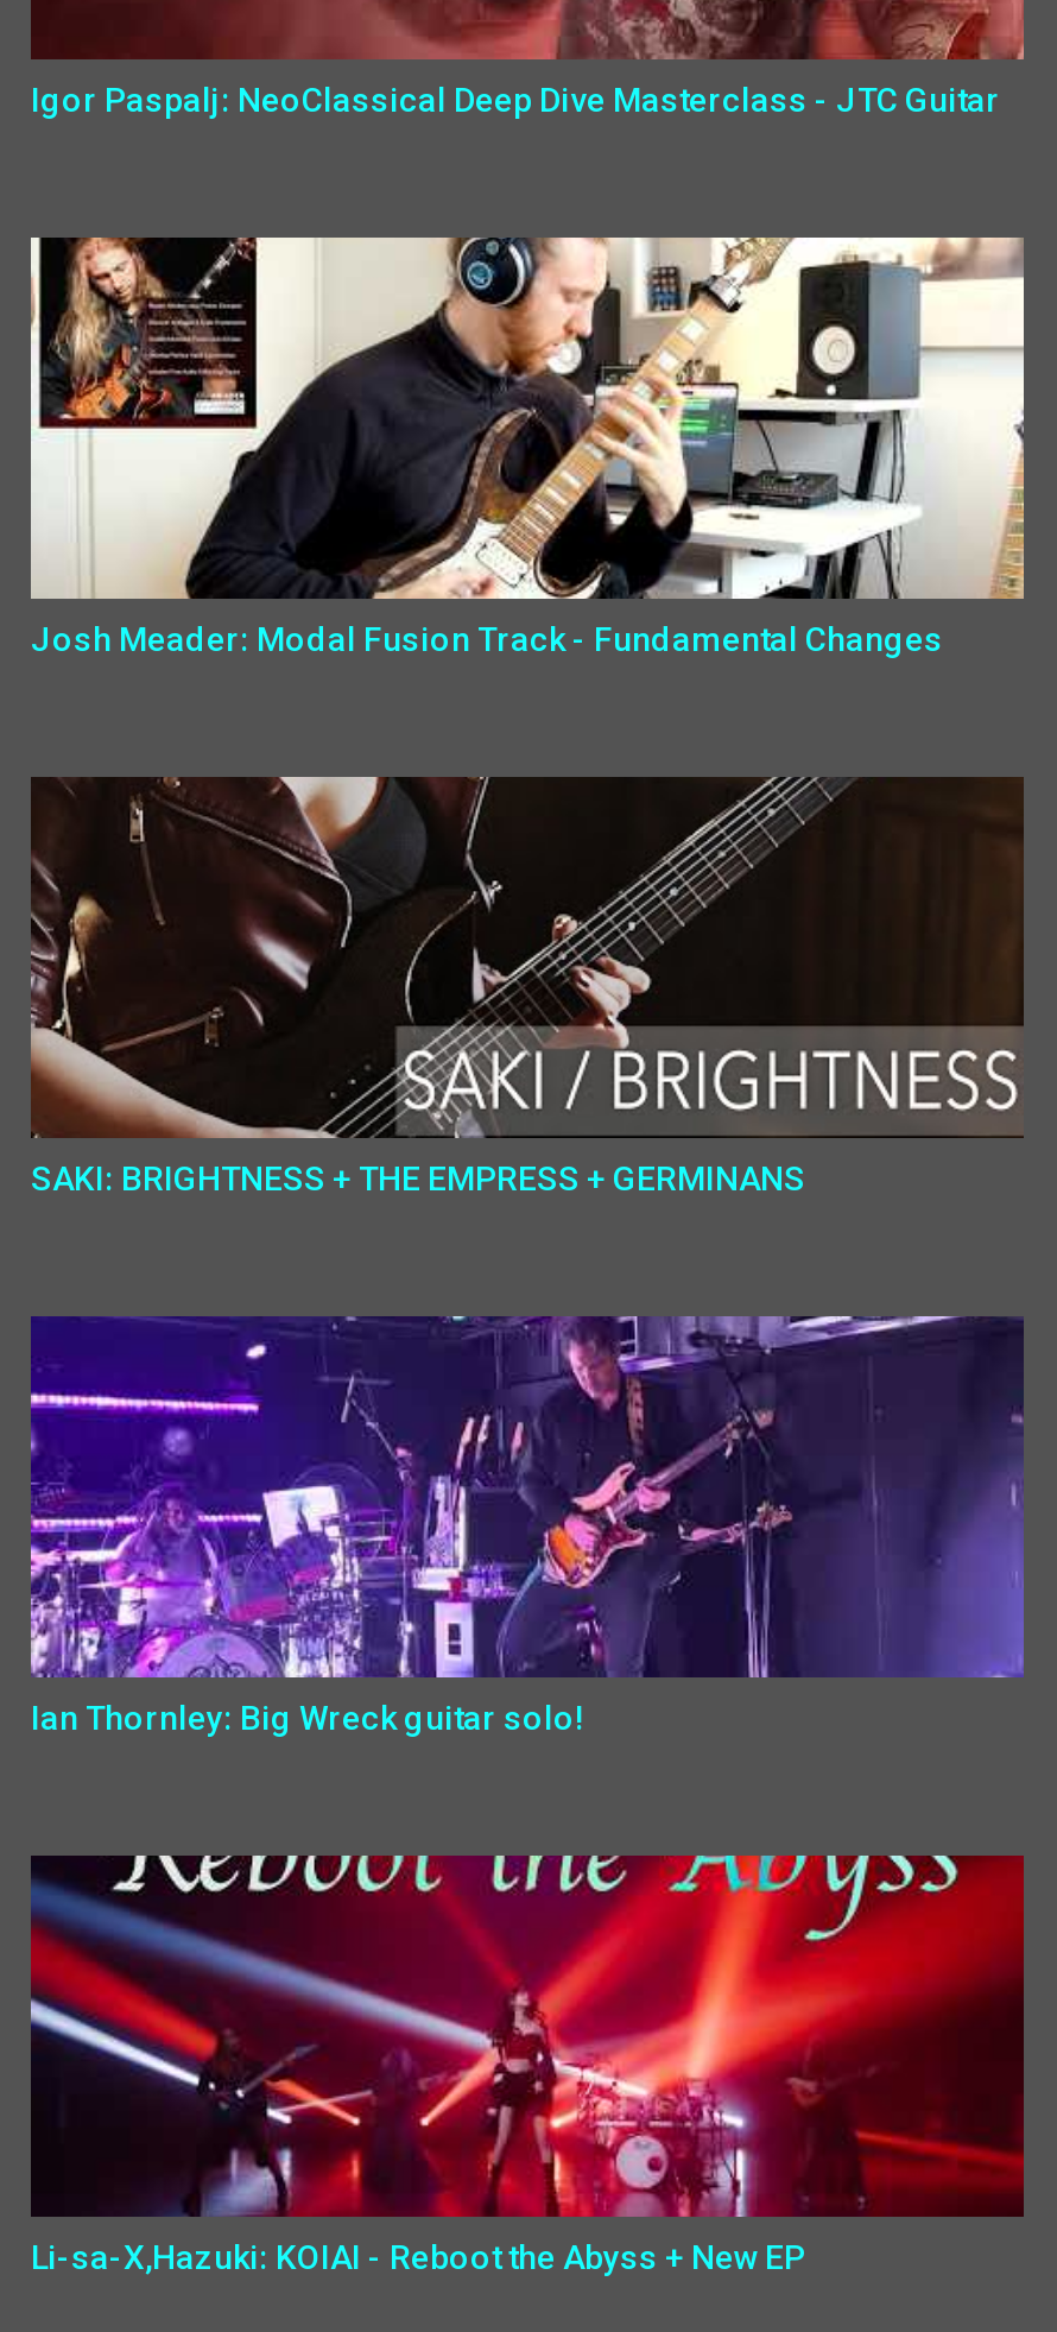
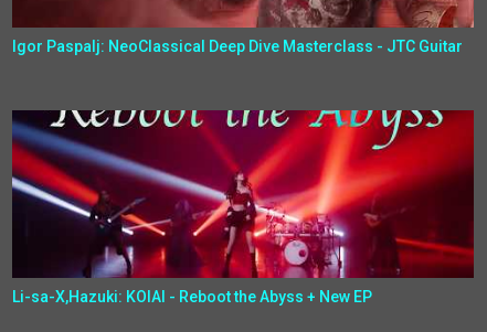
- [image]
- Josh Meader: Modal Fusion Track - Fundamental Changes

- [image]
- SAKI: BRIGHTNESS + THE EMPRESS + GERMINANS

- [image]
- Ian Thornley: Big Wreck guitar solo!
